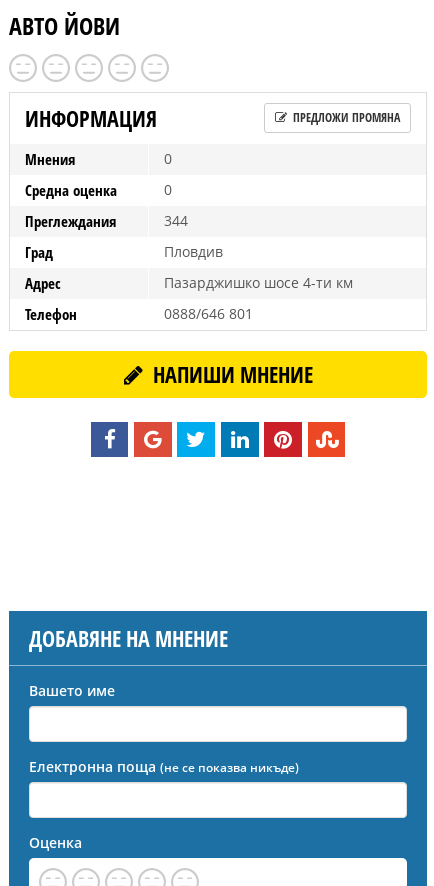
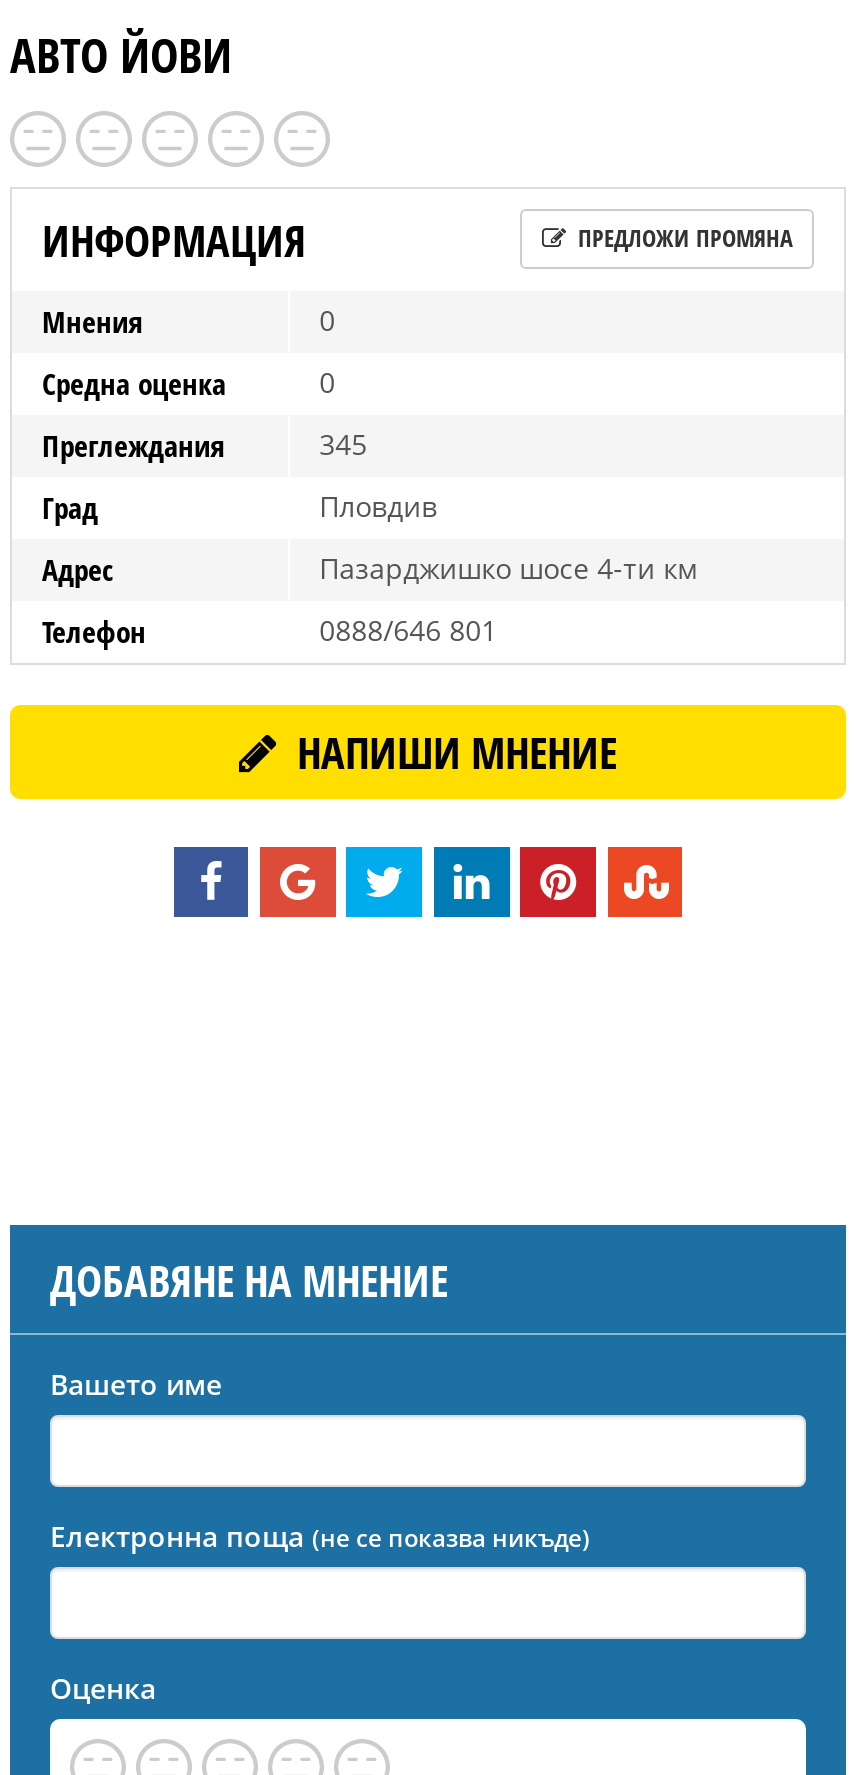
- 344
+ 345
